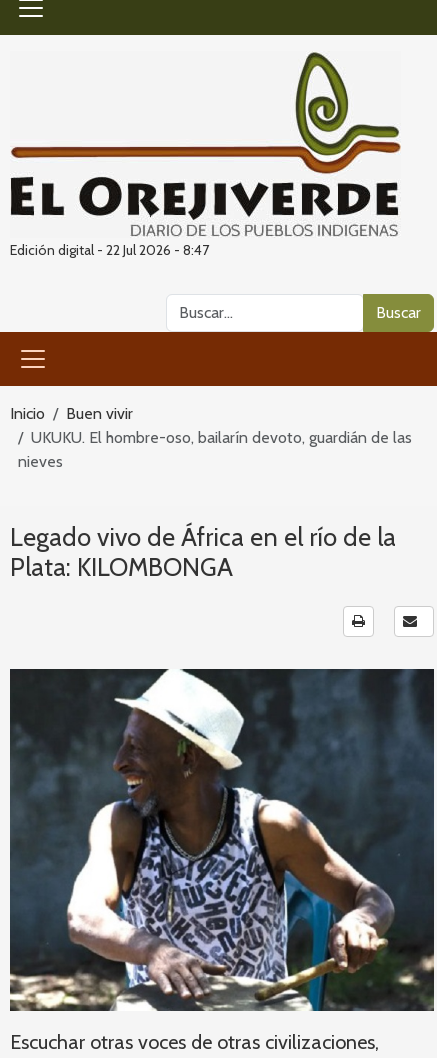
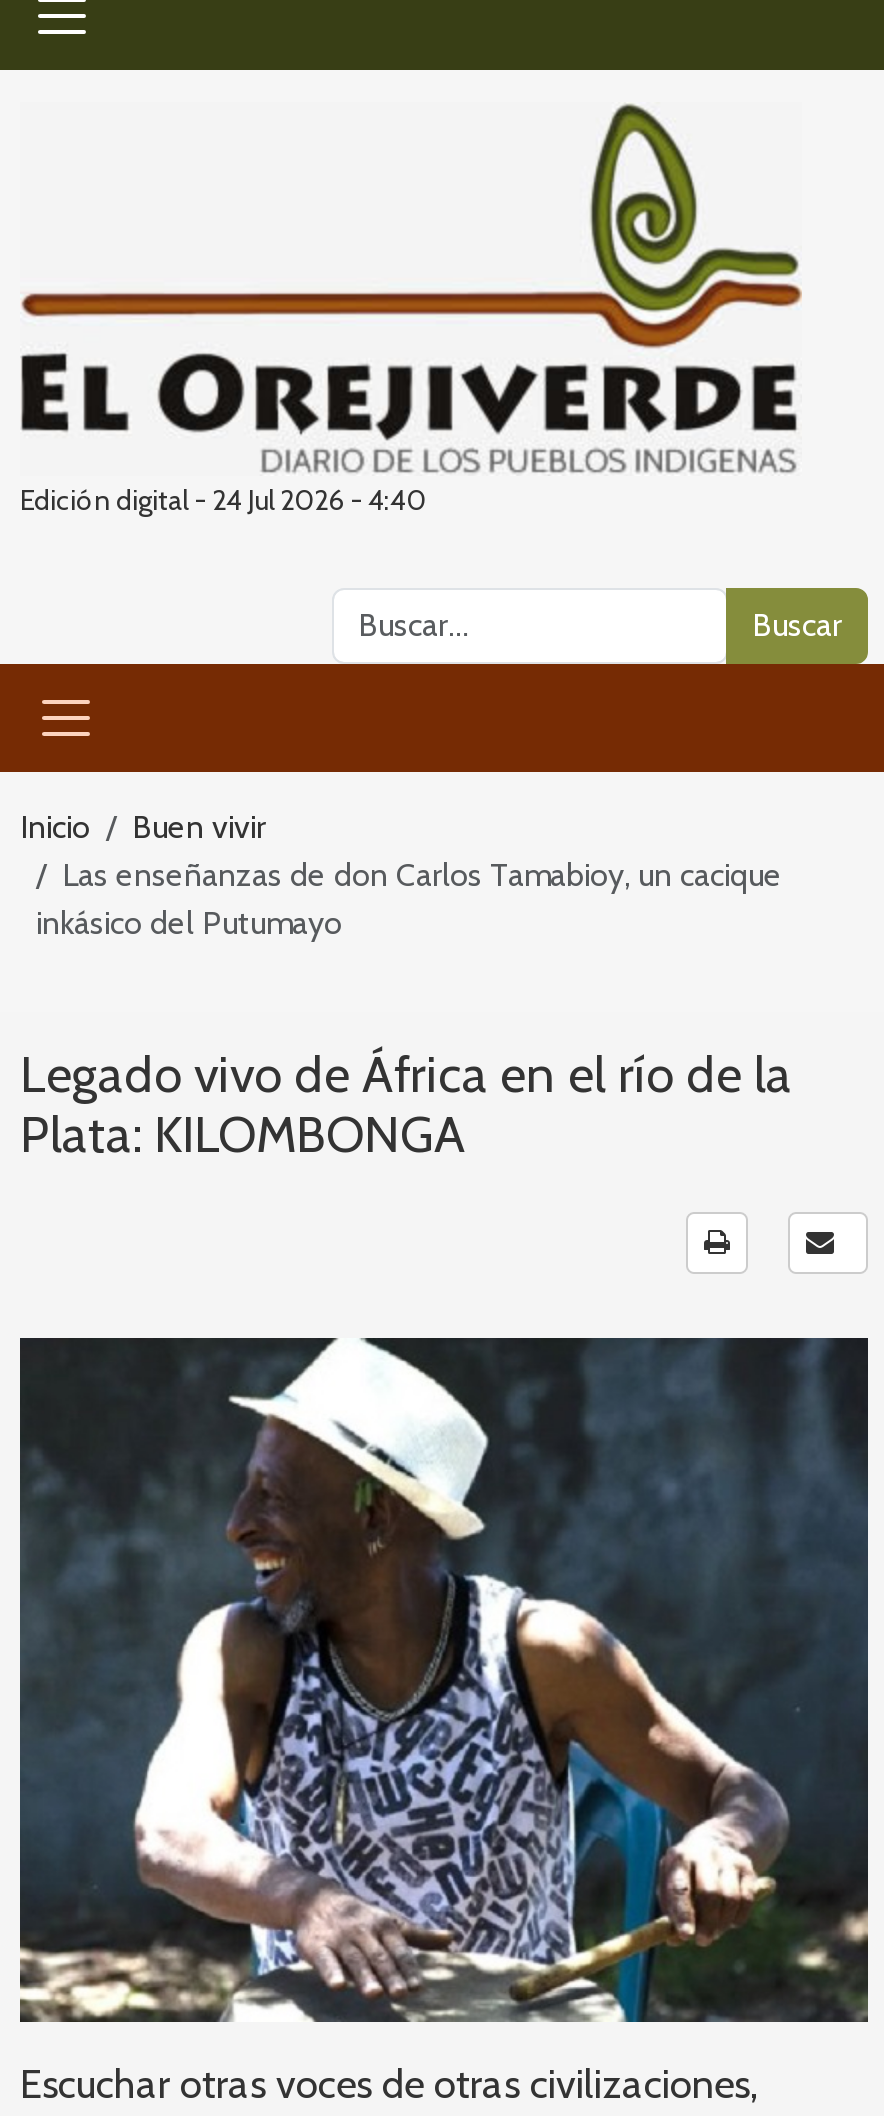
- Edición digital - 22 Jul 2026 - 8:47
+ Edición digital - 24 Jul 2026 - 4:40

- UKUKU. El hombre-oso, bailarín devoto, guardián de las
- nieves
+ Las enseñanzas de don Carlos Tamabioy, un cacique
+ inkásico del Putumayo
